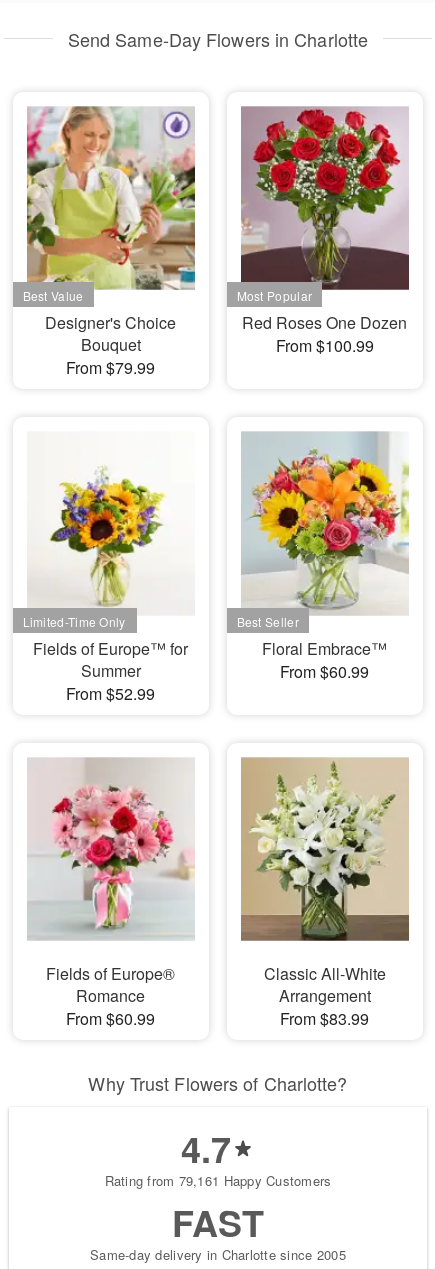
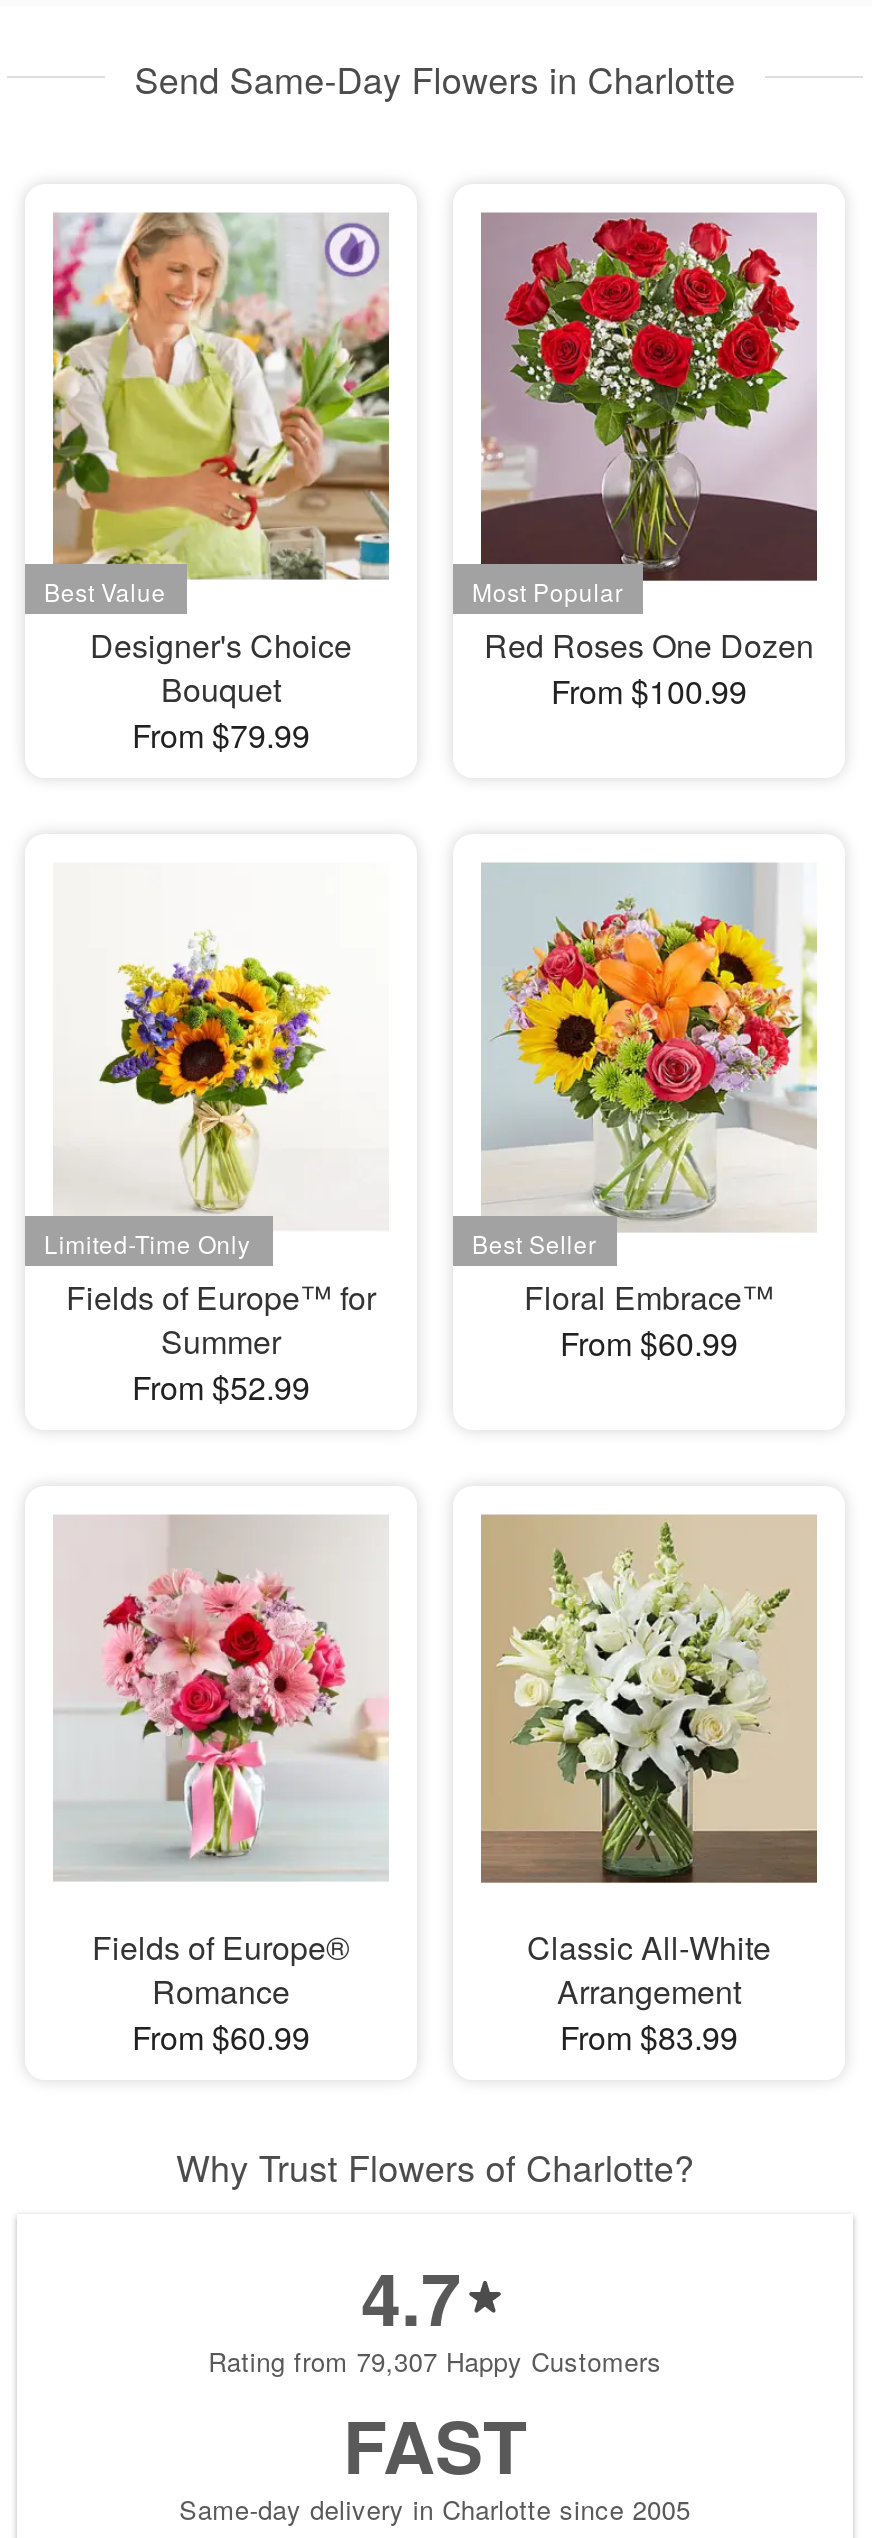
- Rating from 79,161 Happy Customers
+ Rating from 79,307 Happy Customers
